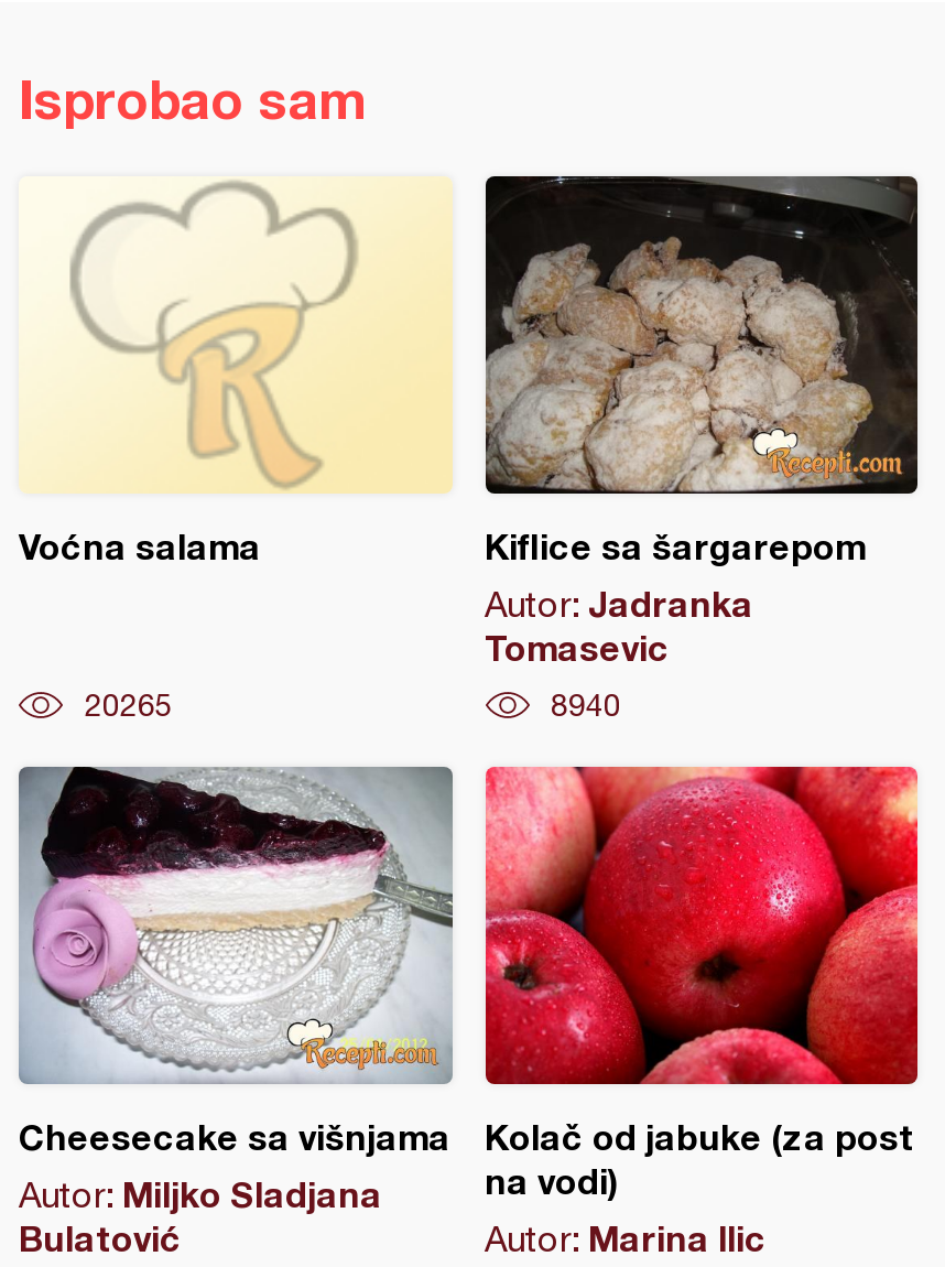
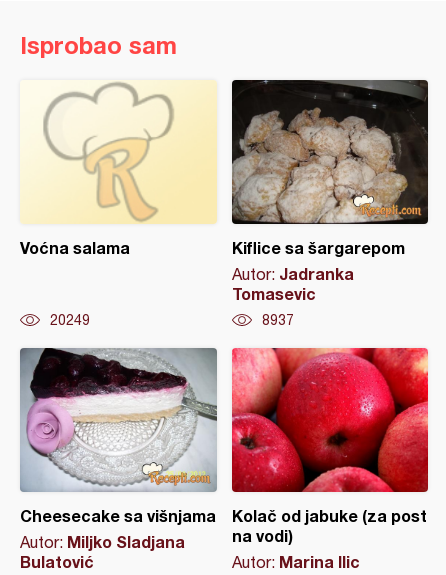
- 20265
+ 20249

- 8940
+ 8937
